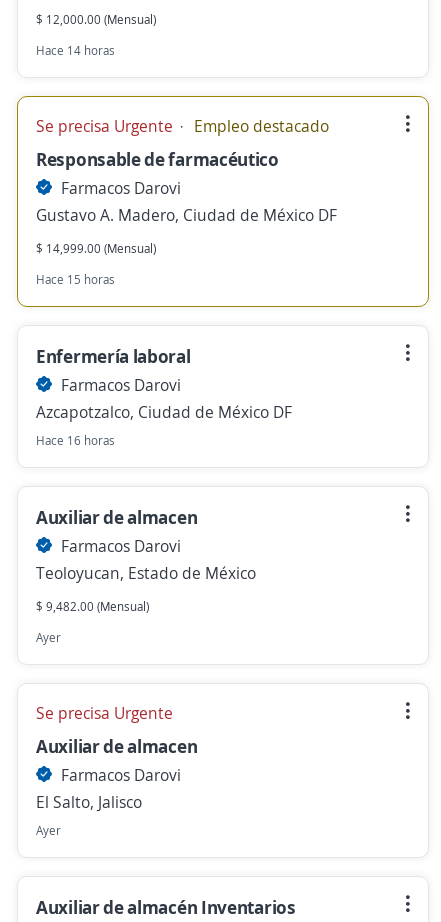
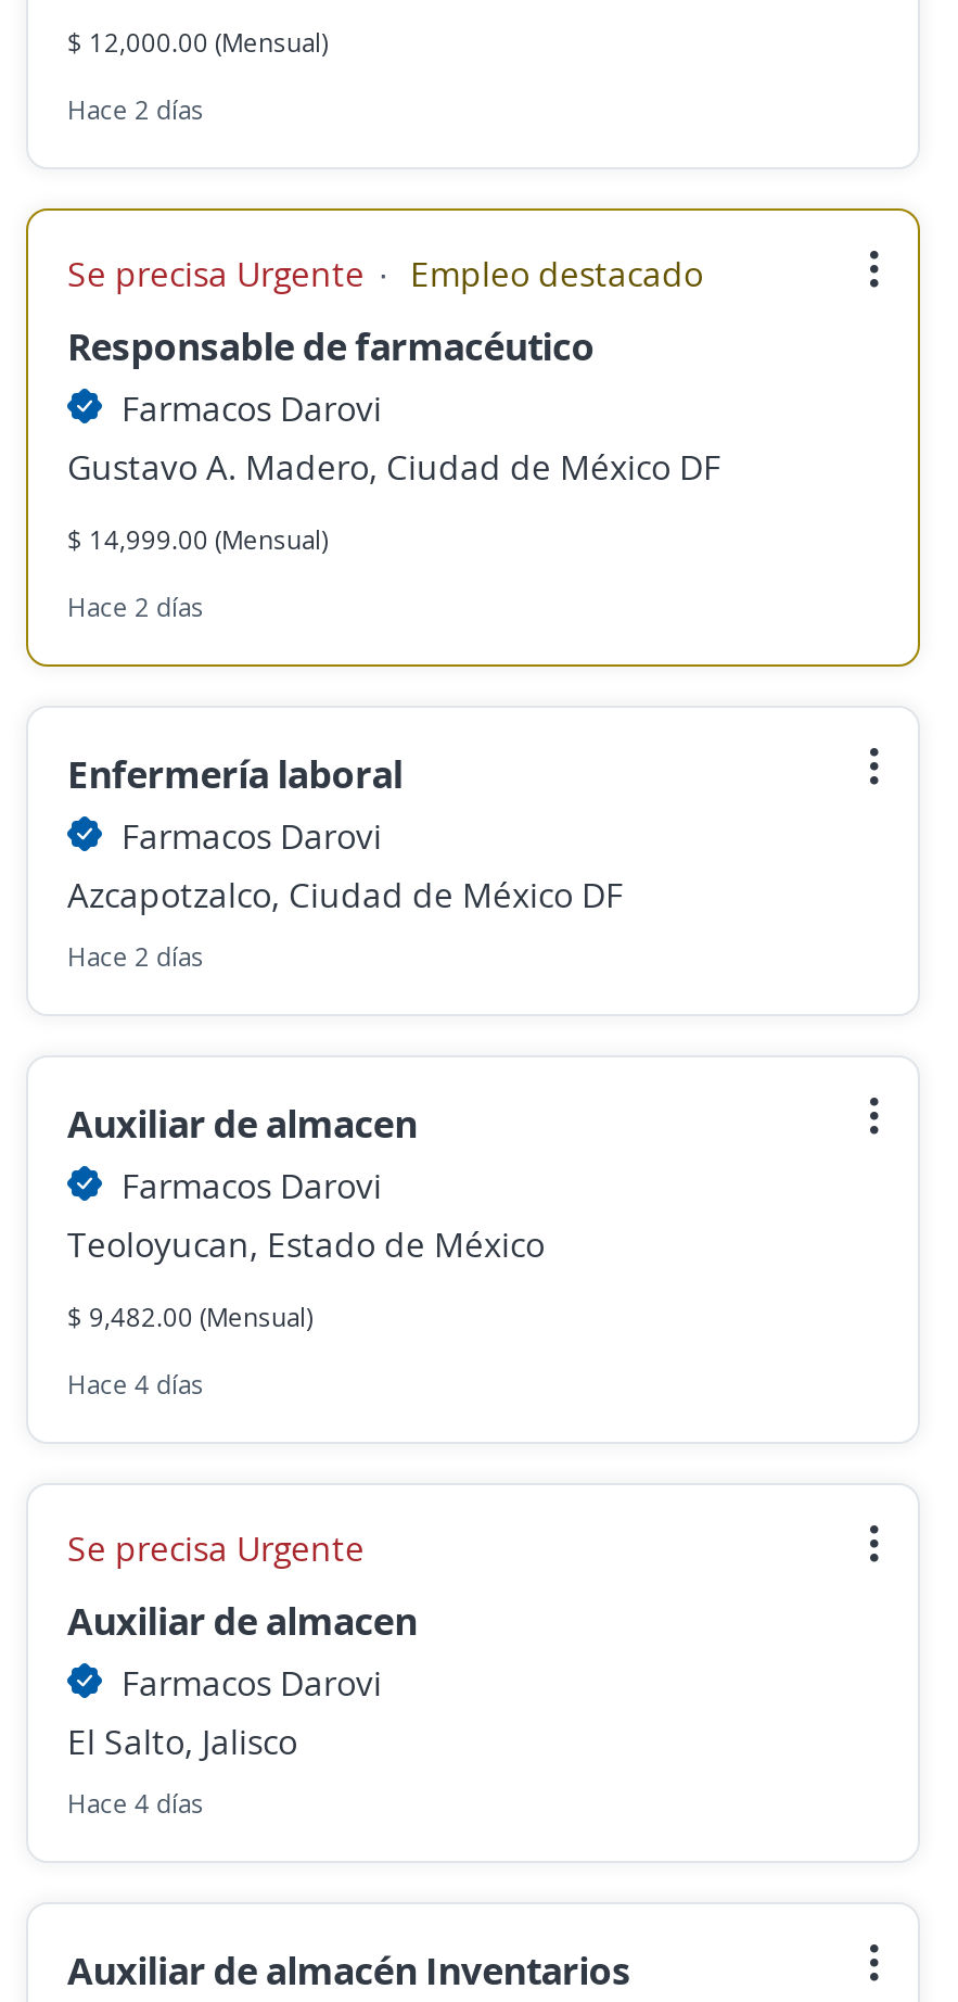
- Hace 14 horas
+ Hace 2 días

- Hace 15 horas
+ Hace 2 días

- Hace 16 horas
+ Hace 2 días

- Ayer
+ Hace 4 días

- Ayer
+ Hace 4 días
